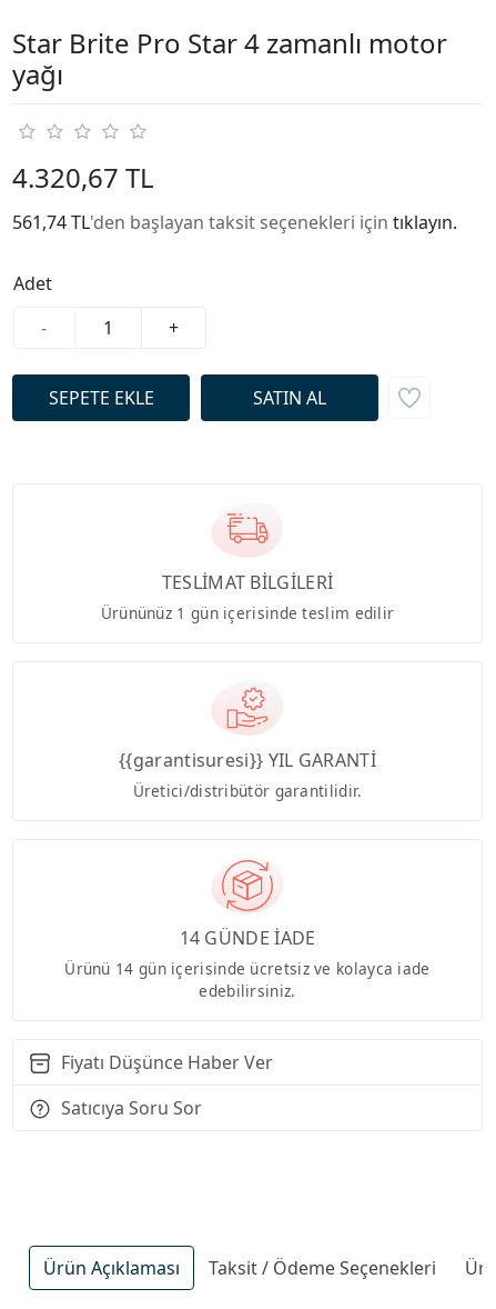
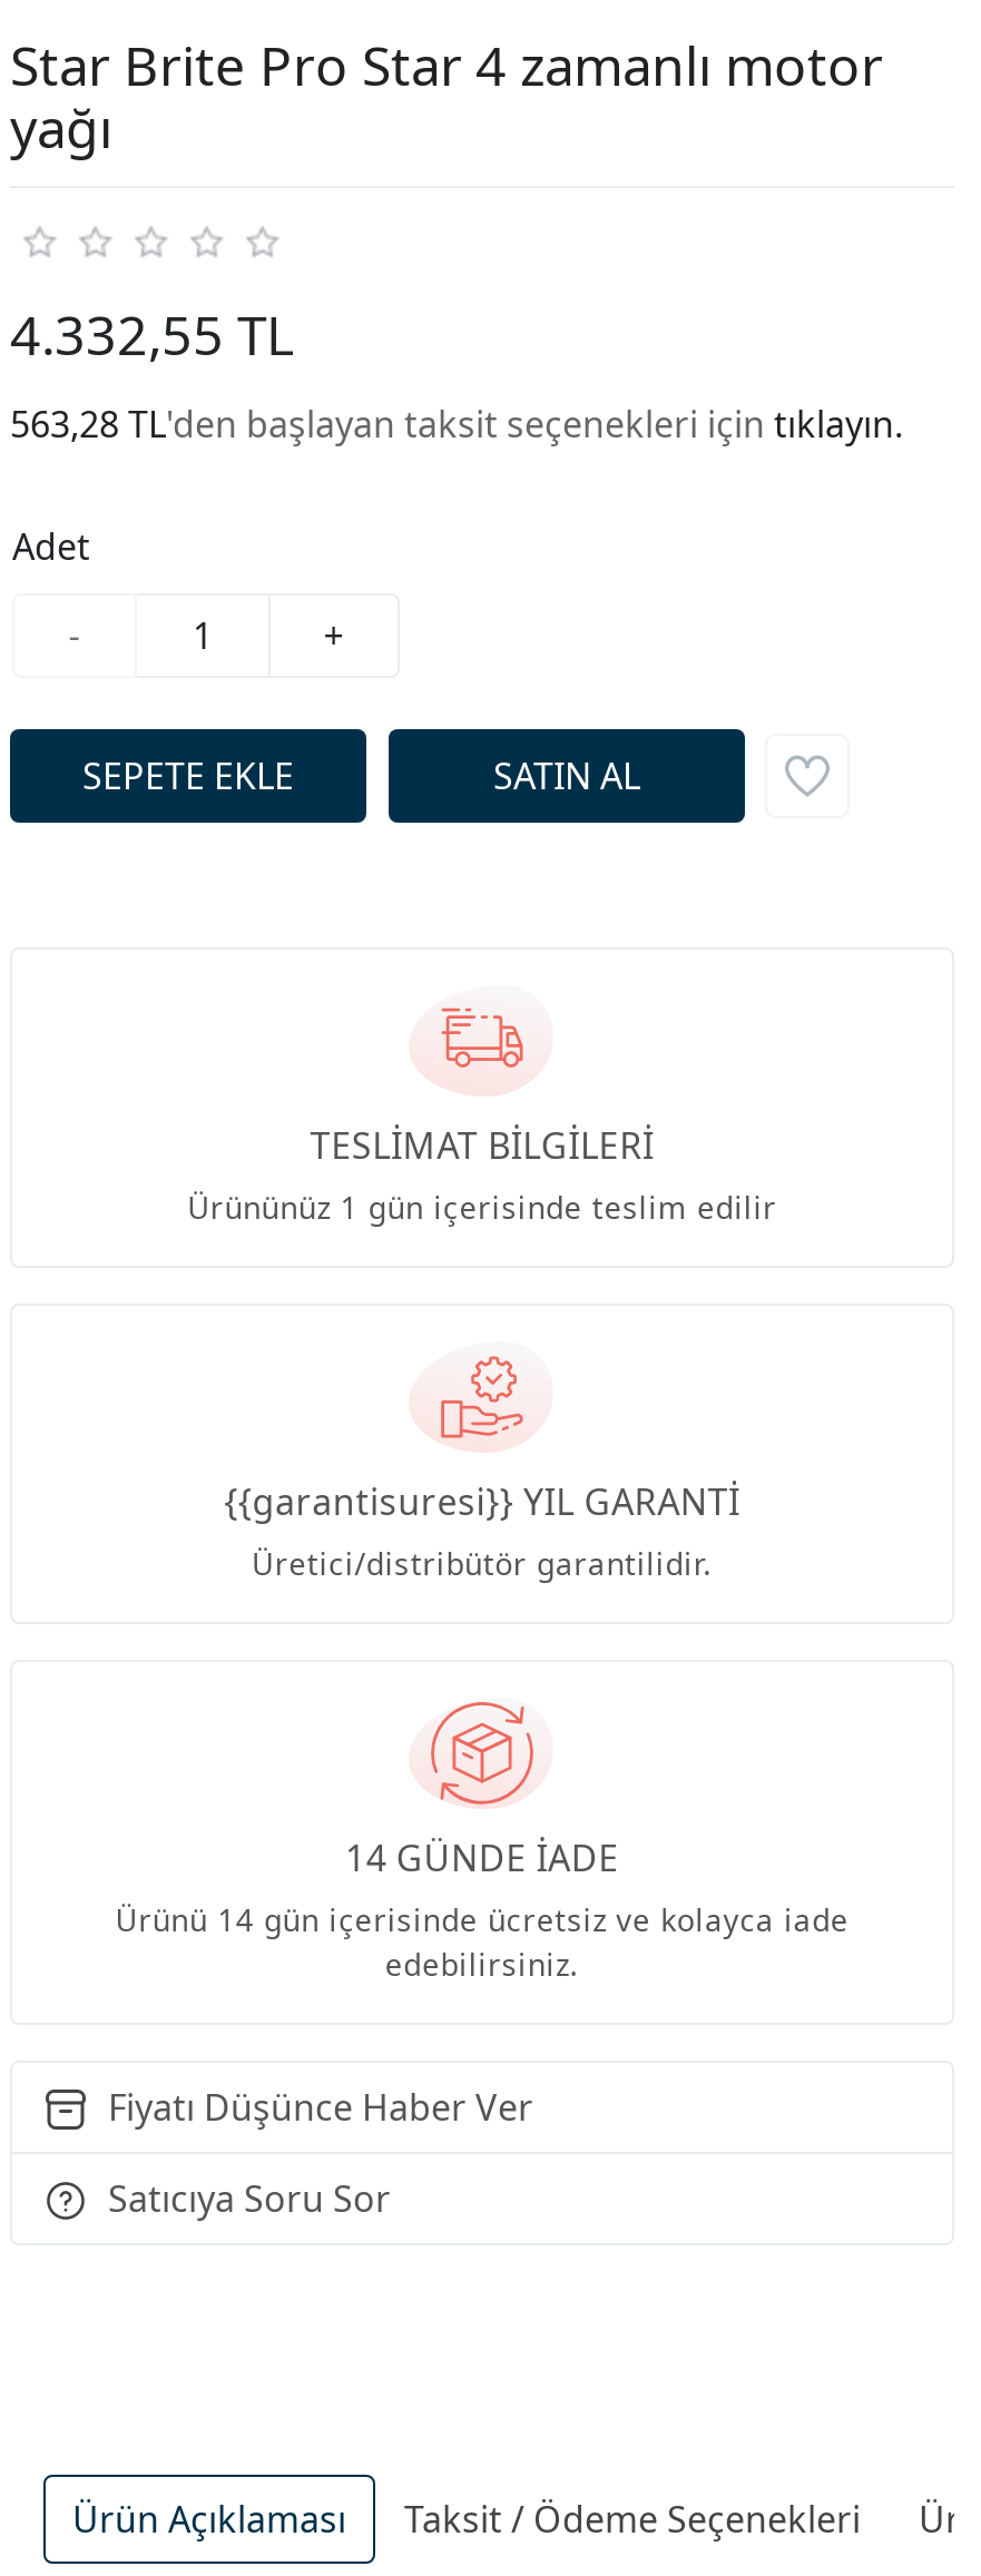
- 4.320,67 TL
+ 4.332,55 TL

- 561,74 TL'den başlayan taksit seçenekleri için tıklayın.
+ 563,28 TL'den başlayan taksit seçenekleri için tıklayın.
